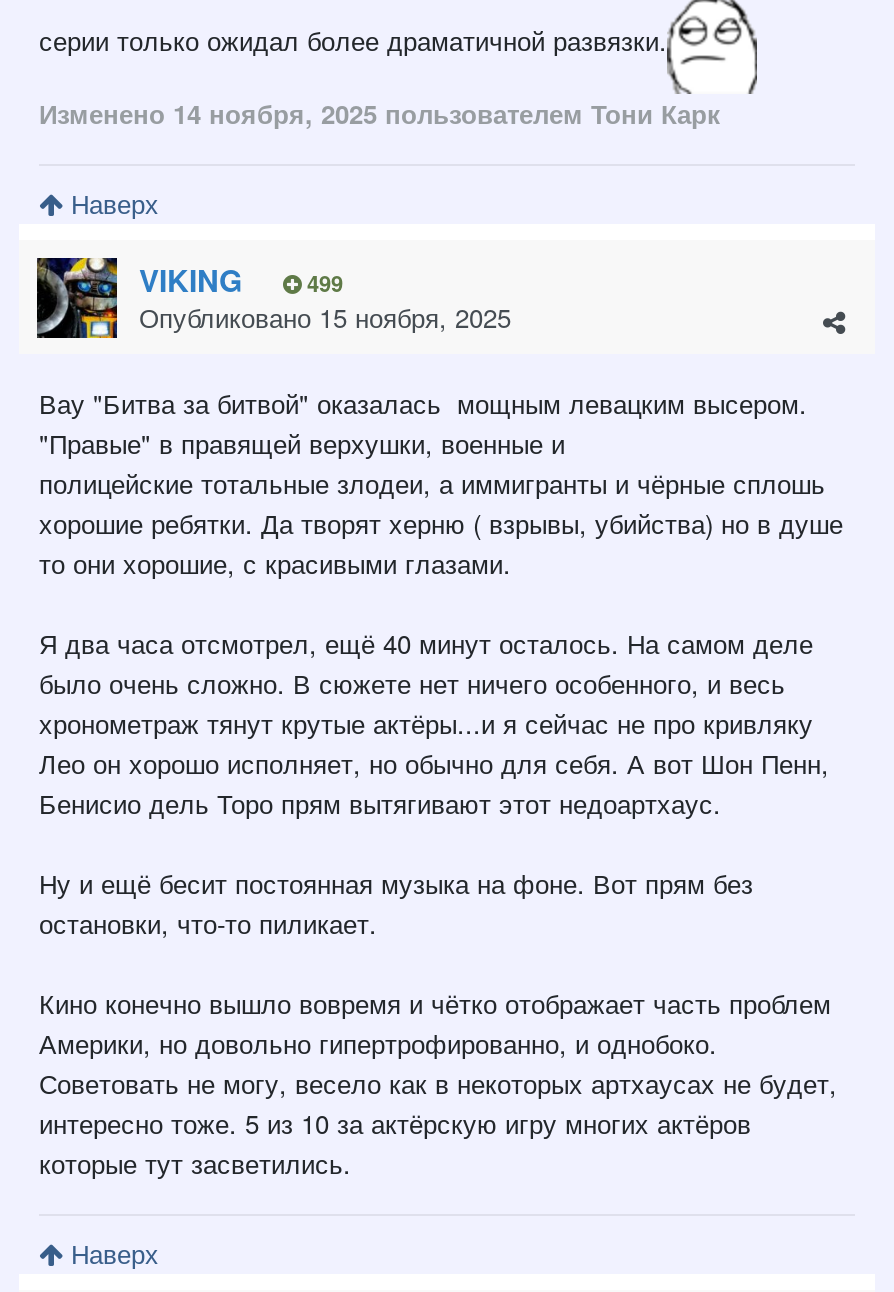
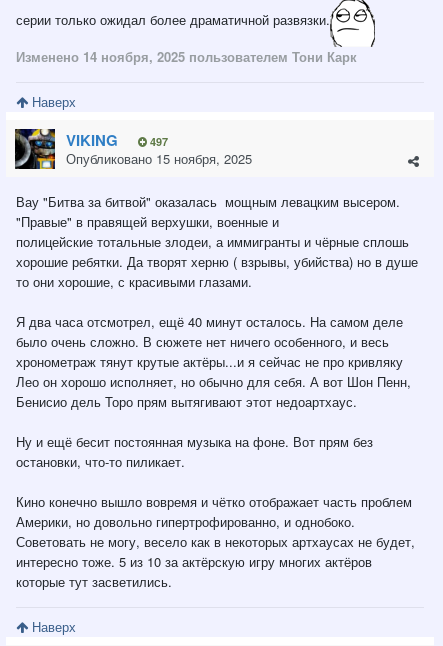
- VIKING 499
+ VIKING 497
